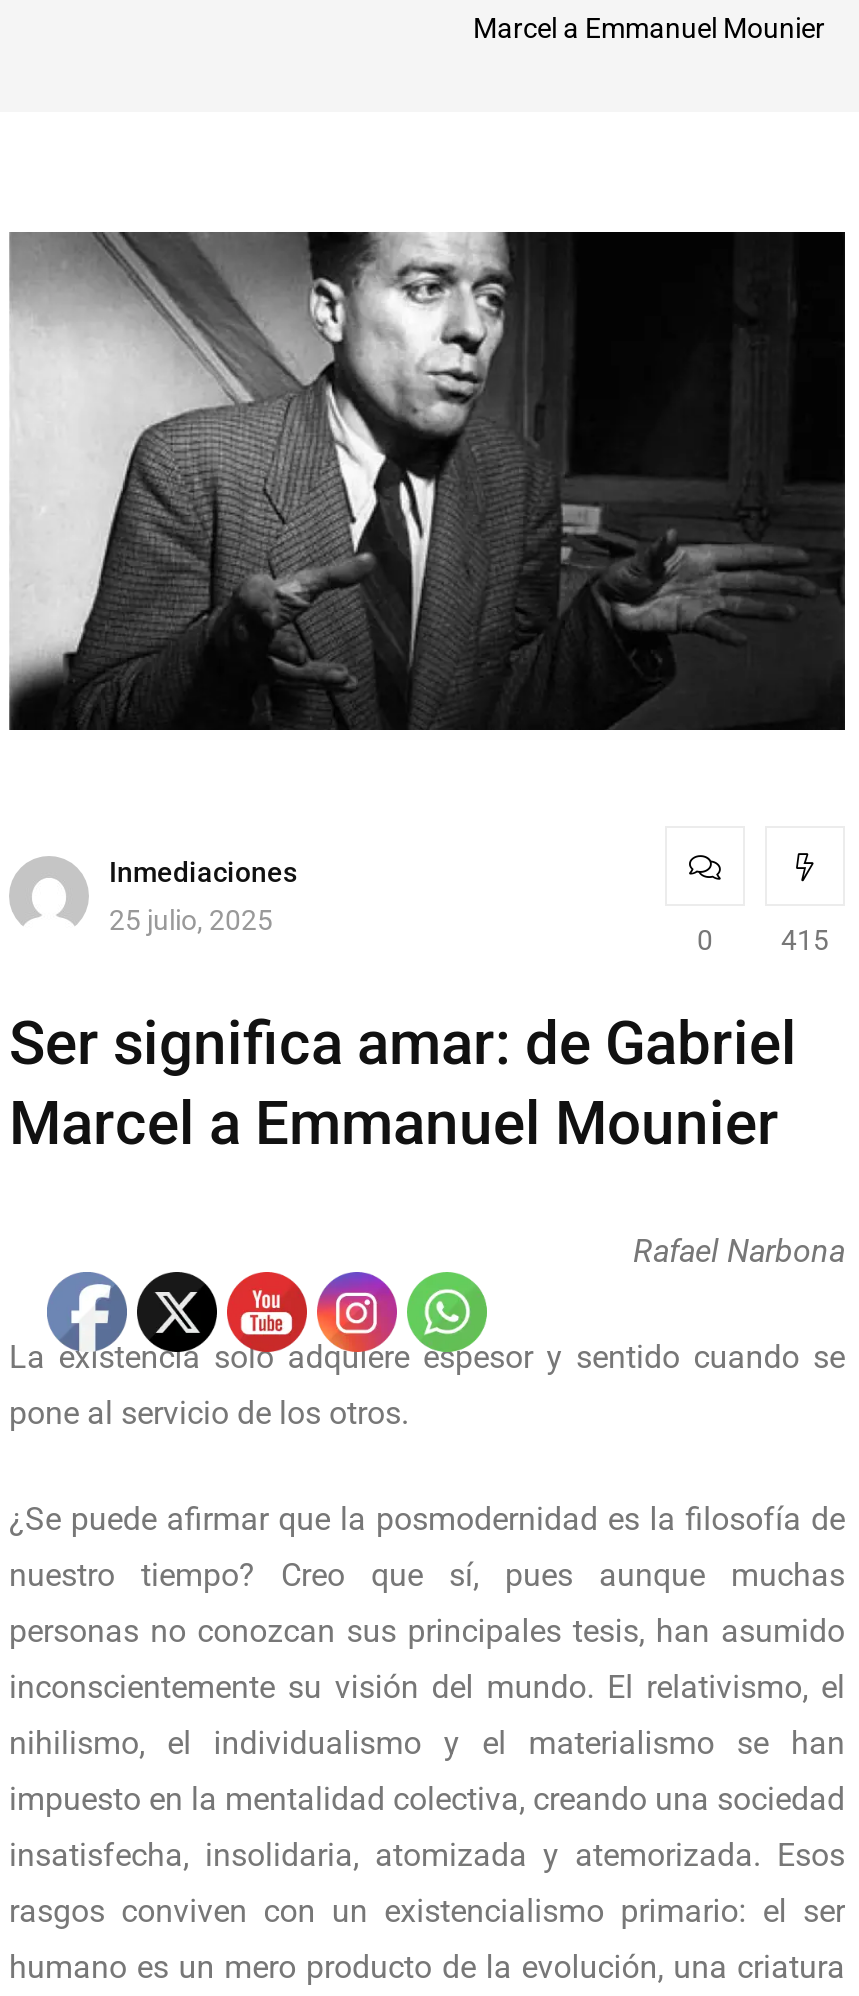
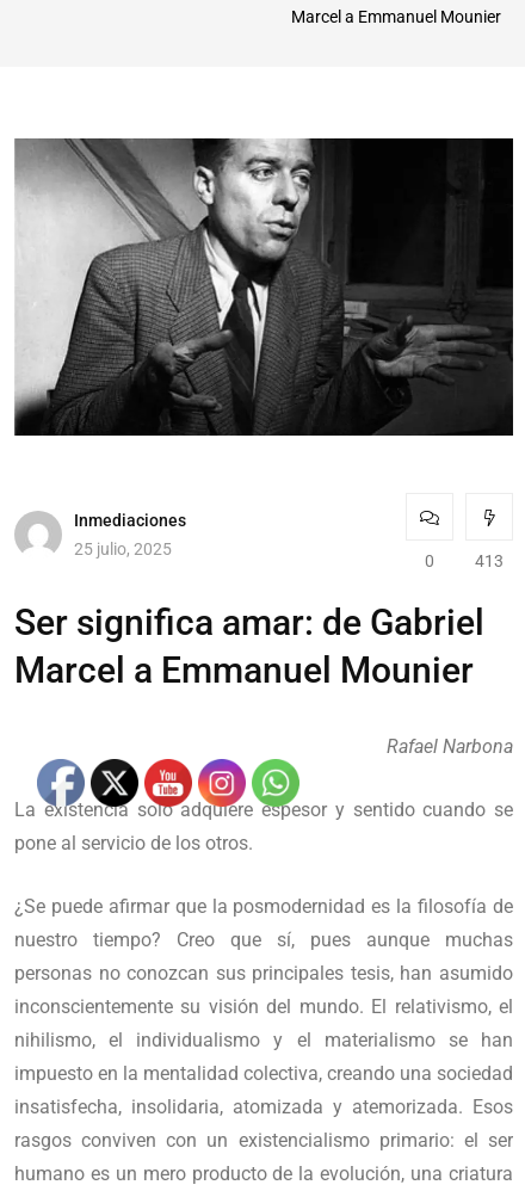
- 415
+ 413
